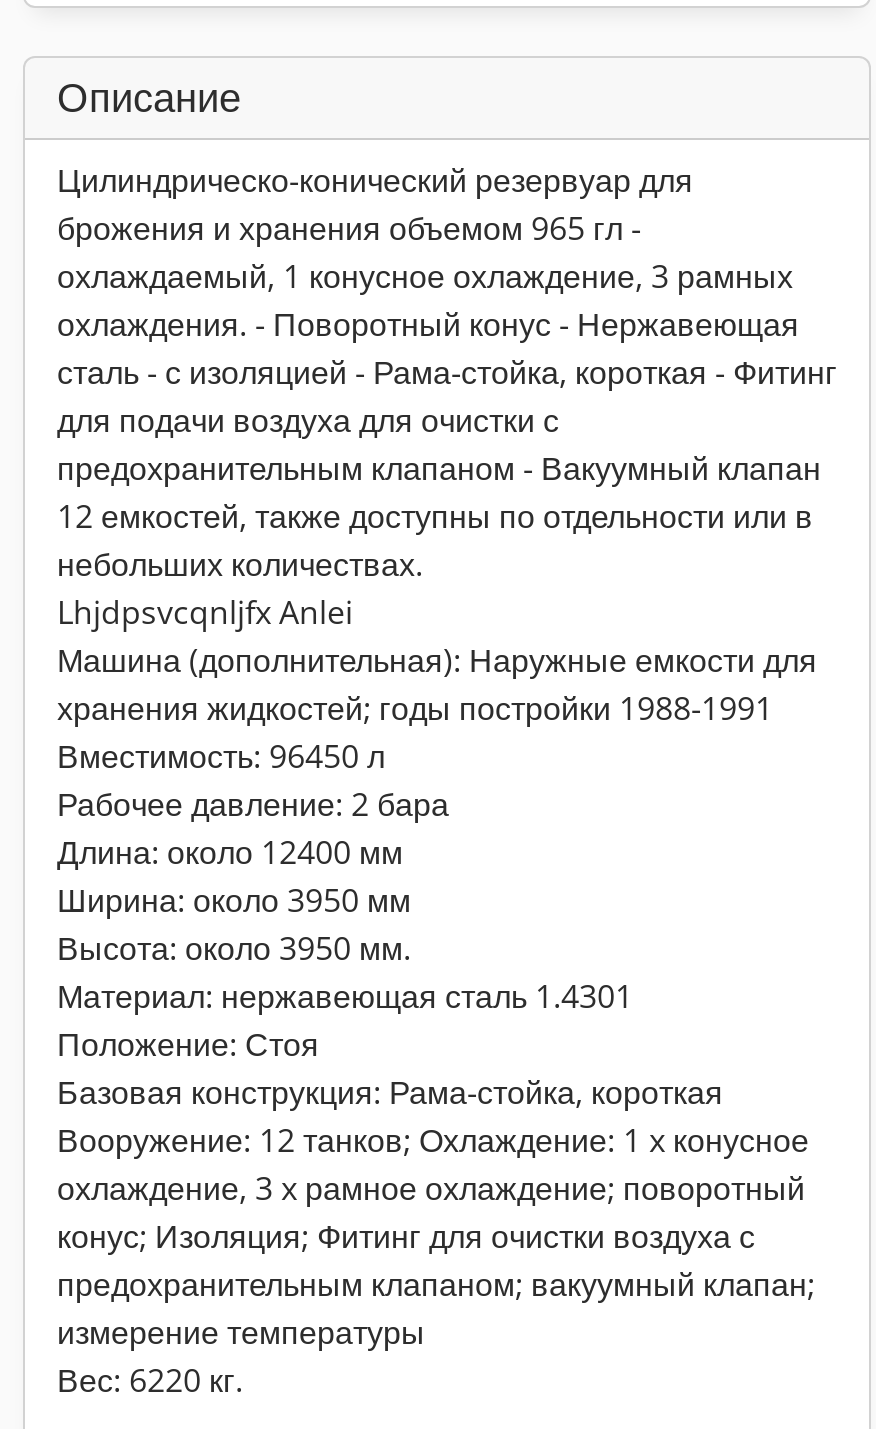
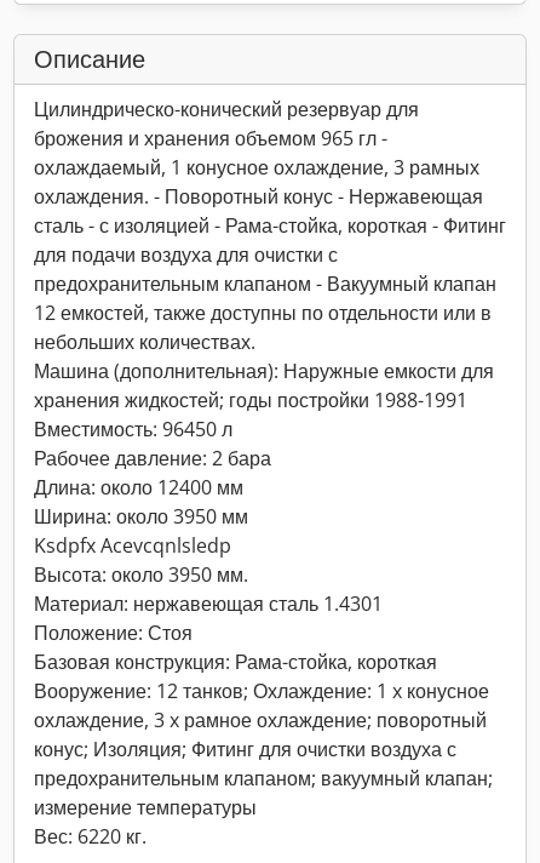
- Lhjdpsvcqnljfx Anlei

moved up: Машина (дополнительная): Наружные емкости для | хранения жидкостей; годы постройки 1988-1991 | Вместимость: 96450 л | Рабочее давление: 2 бара | Длина: около 12400 мм | Ширина: около 3950 мм

+ Ksdpfx Acevcqnlsledp
